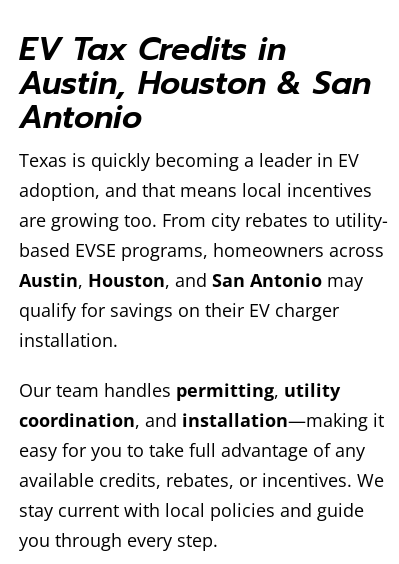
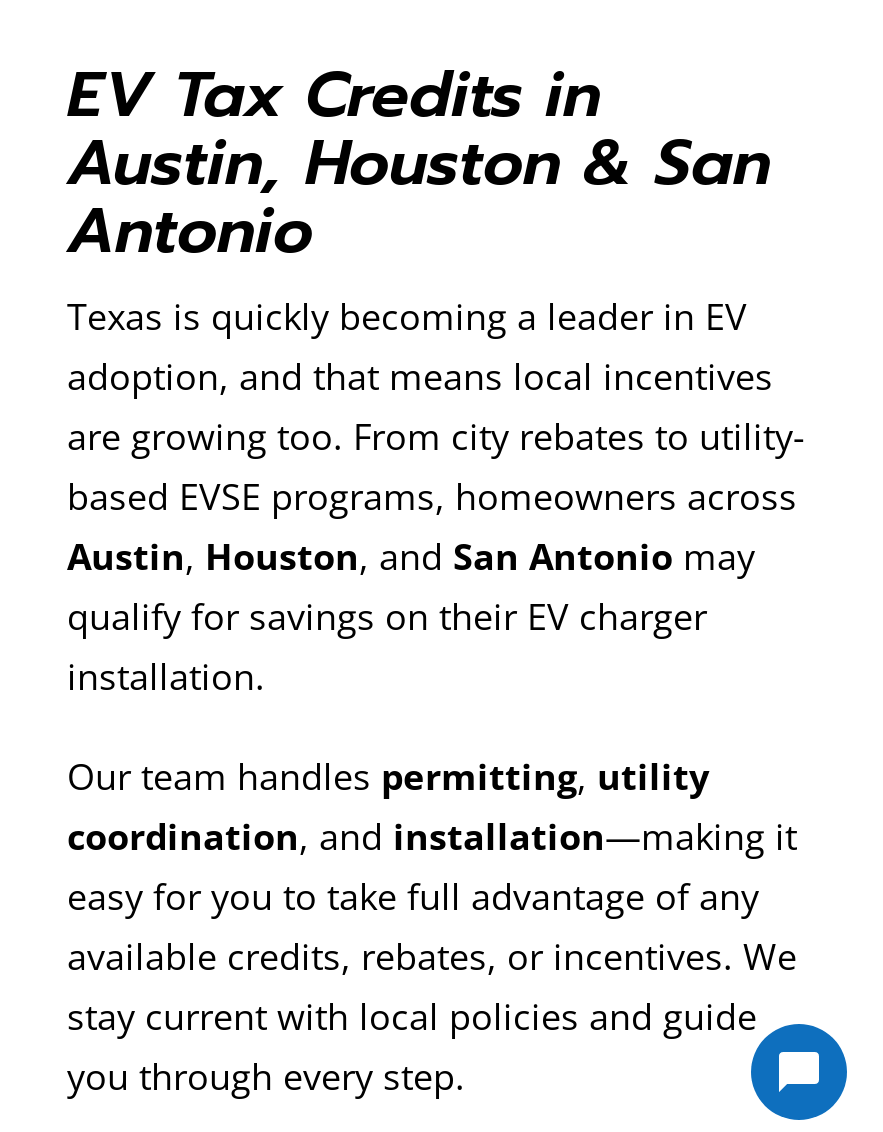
+ [image]
